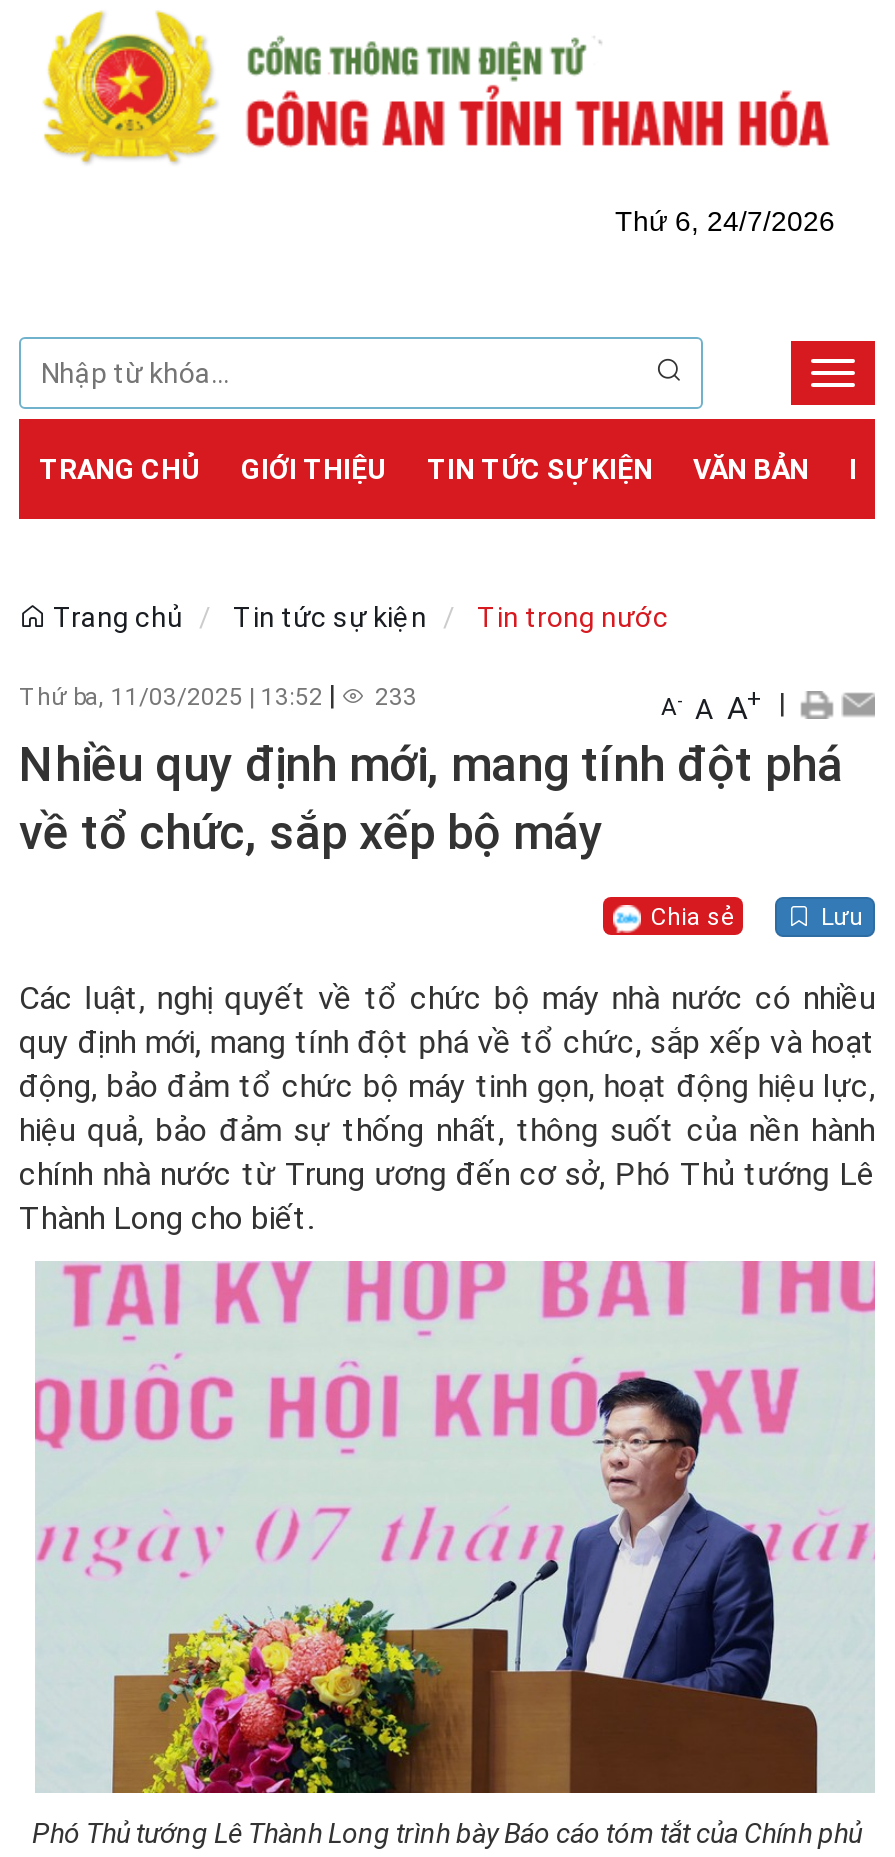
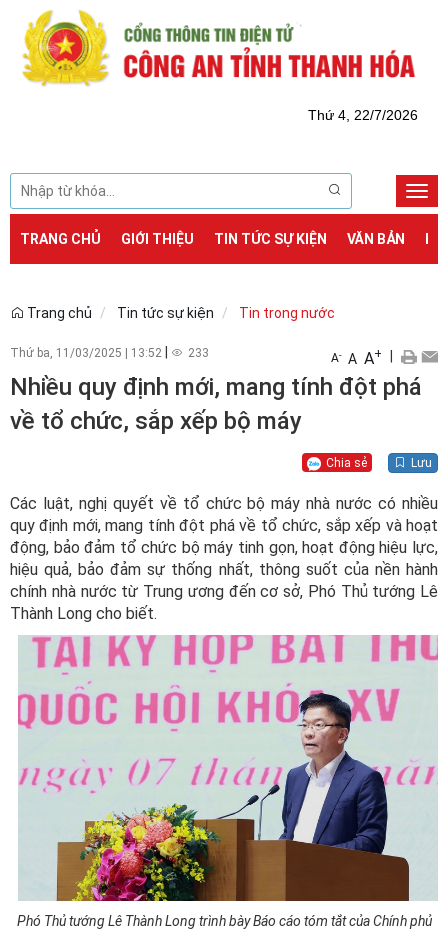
- Thứ 6, 24/7/2026
+ Thứ 4, 22/7/2026
